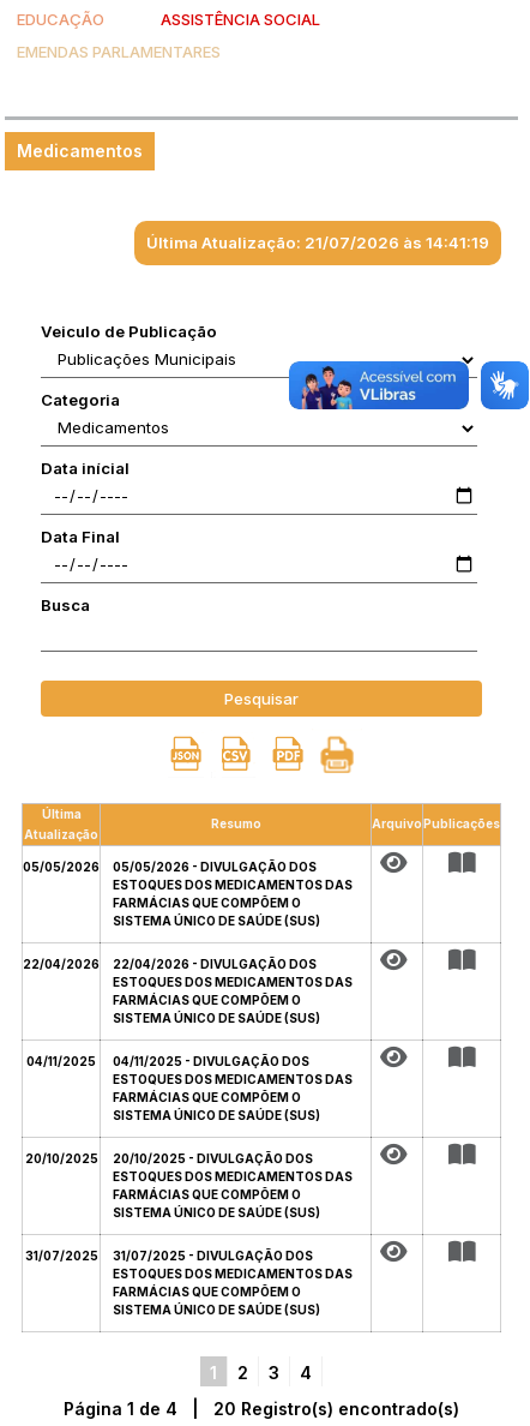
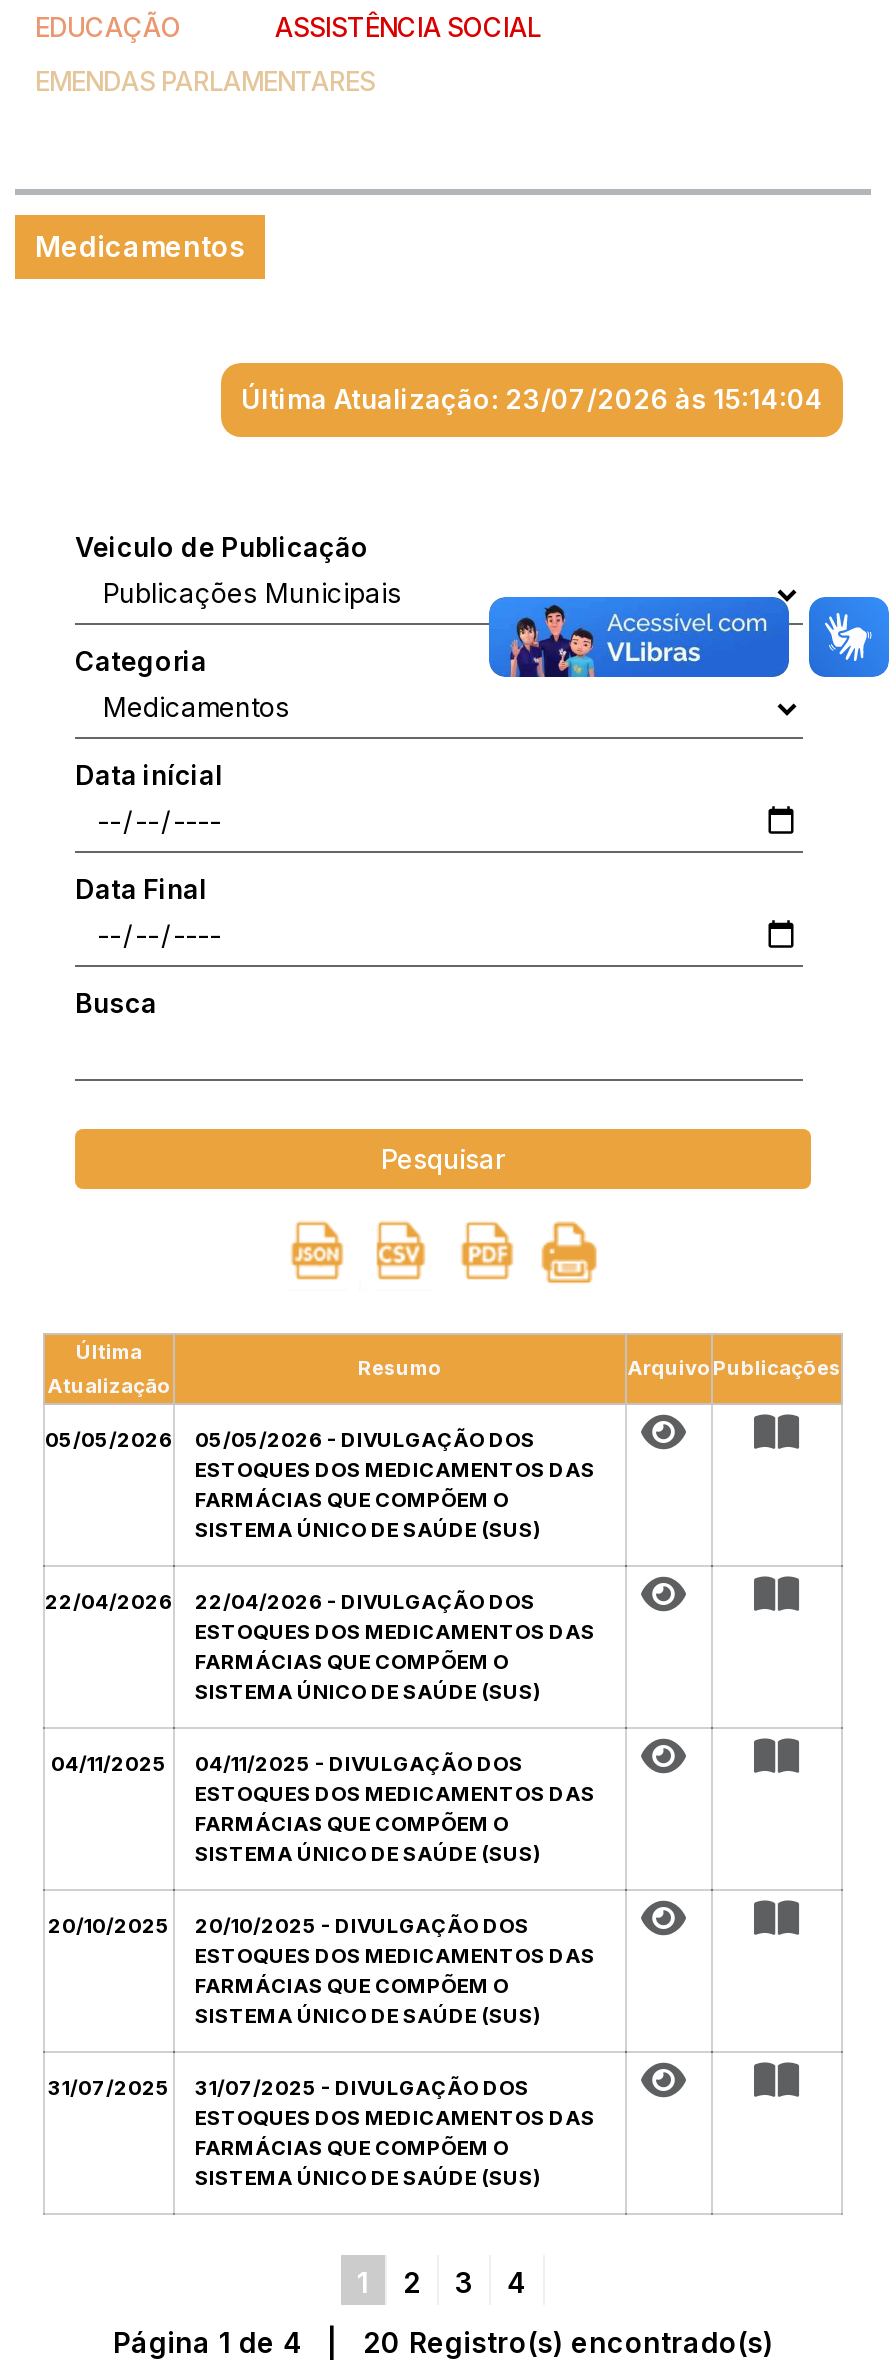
- Última Atualização: 21/07/2026 às 14:41:19
+ Última Atualização: 23/07/2026 às 15:14:04
